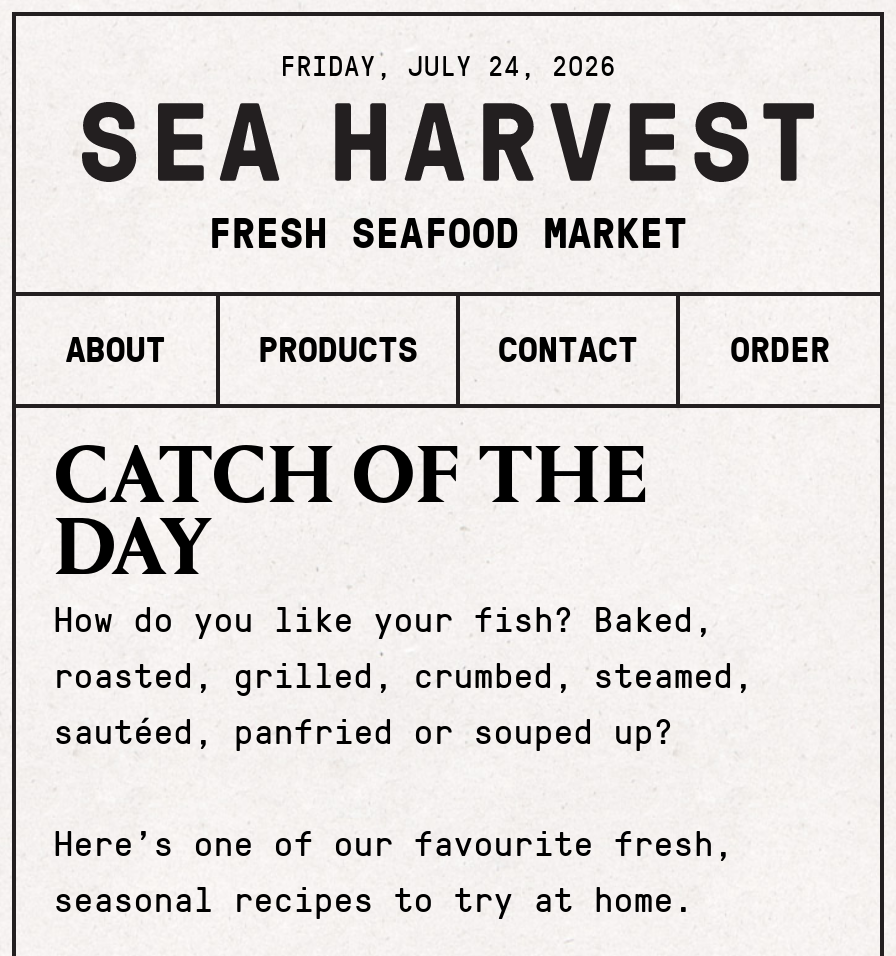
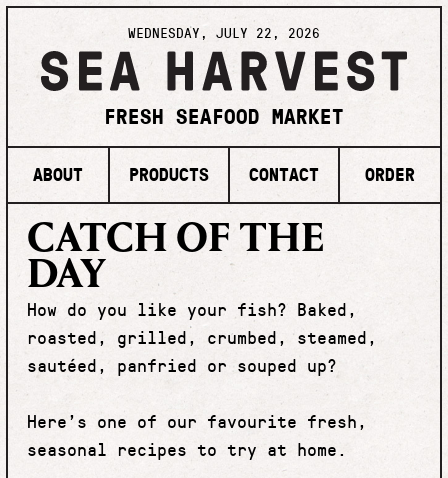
- FRIDAY, JULY 24, 2026
+ WEDNESDAY, JULY 22, 2026
